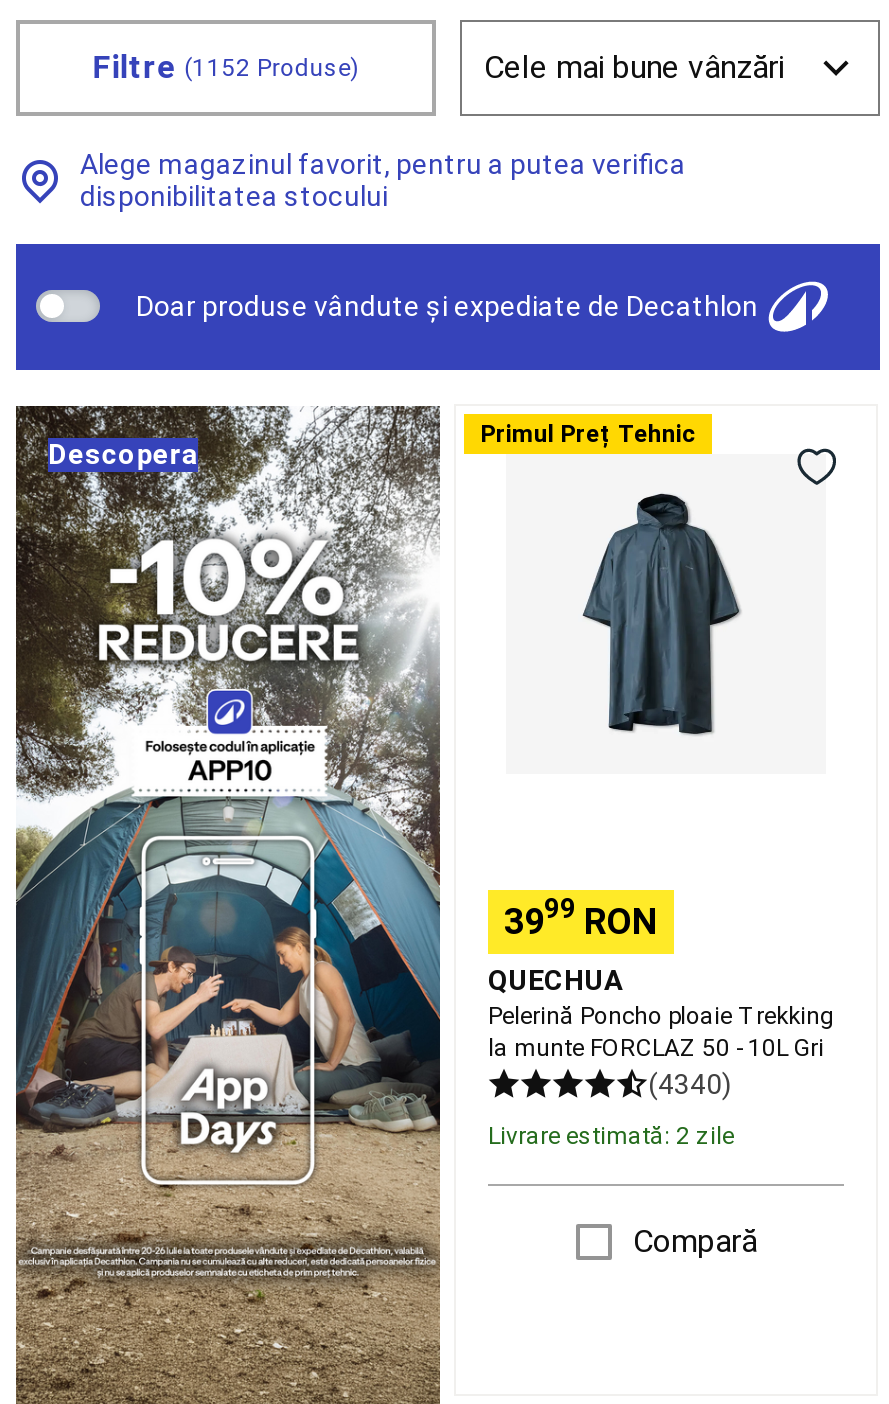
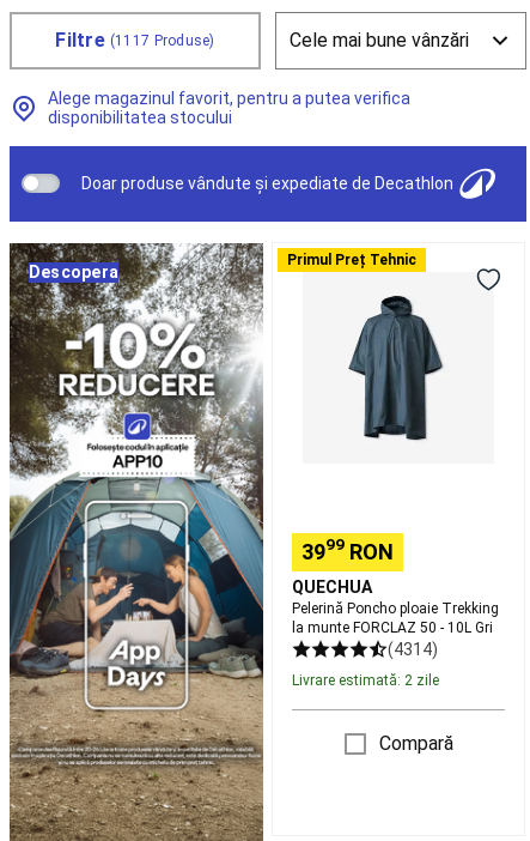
- Filtre (1152 Produse)
+ Filtre (1117 Produse)

- (4340)
+ (4314)
